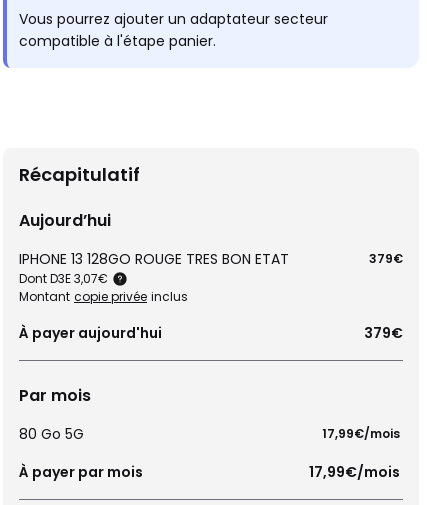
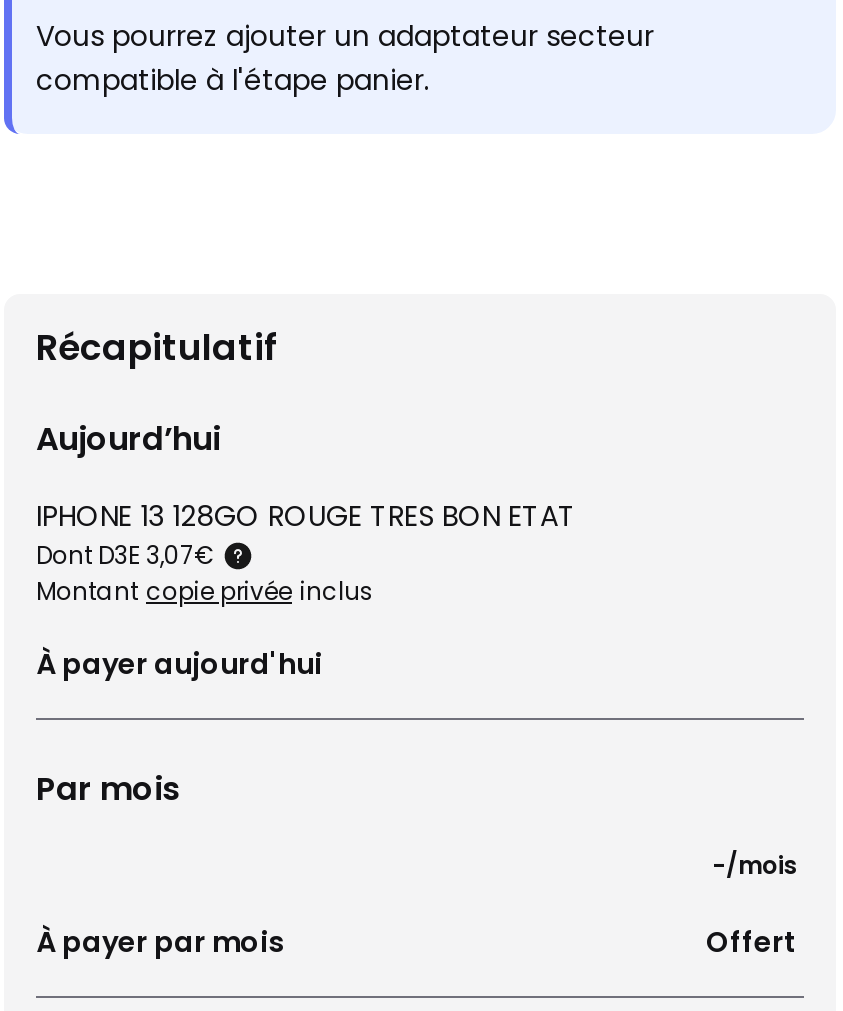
- 379€

- 379€

- 80 Go 5G
- 17,99€/mois
+ -/mois

- 17,99€/mois
+ Offert
